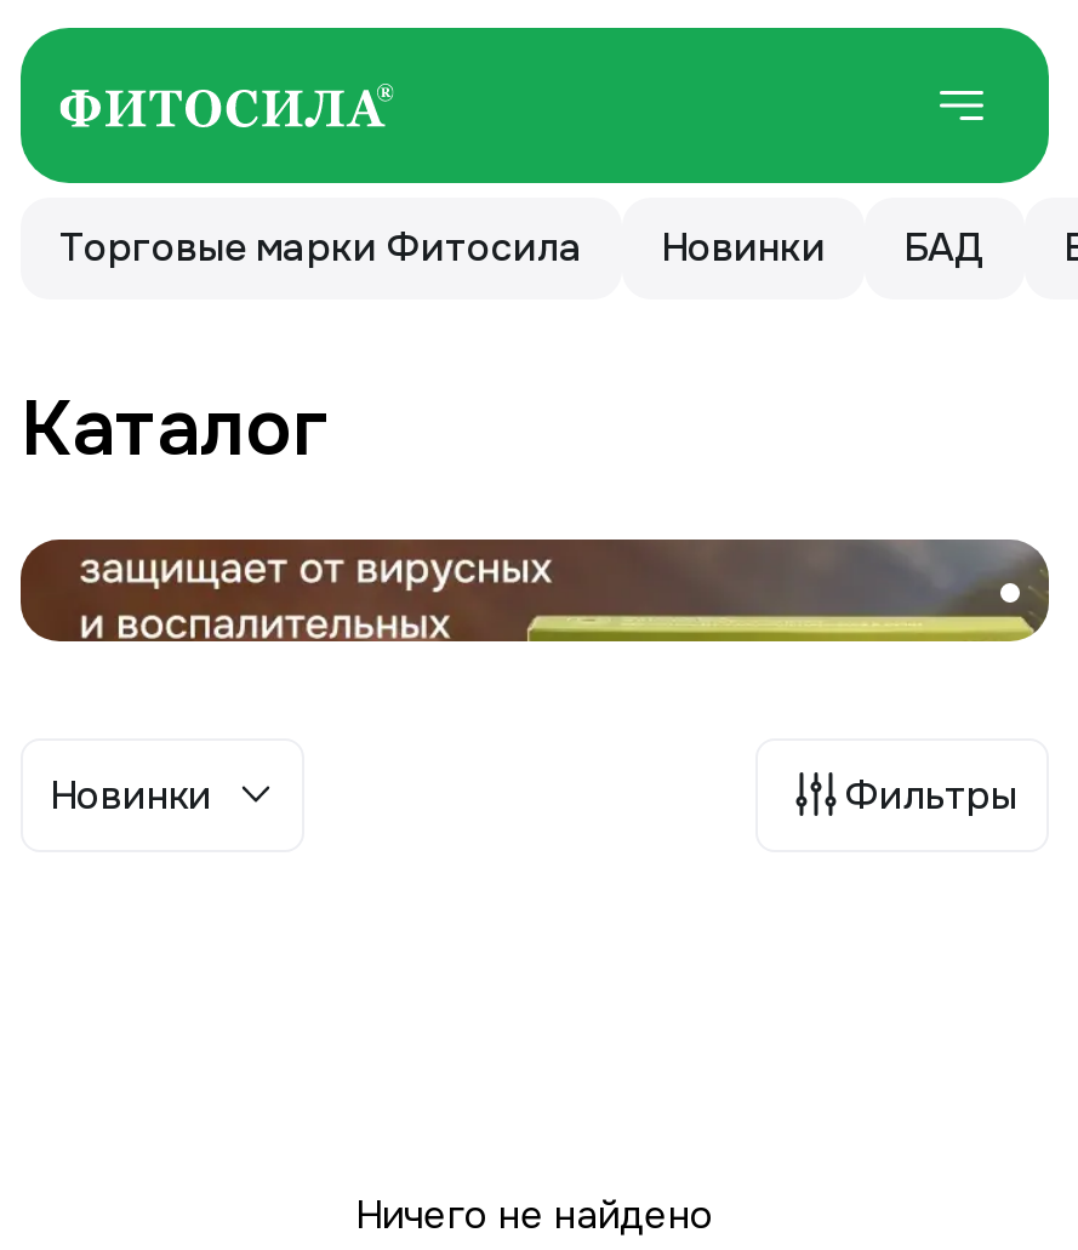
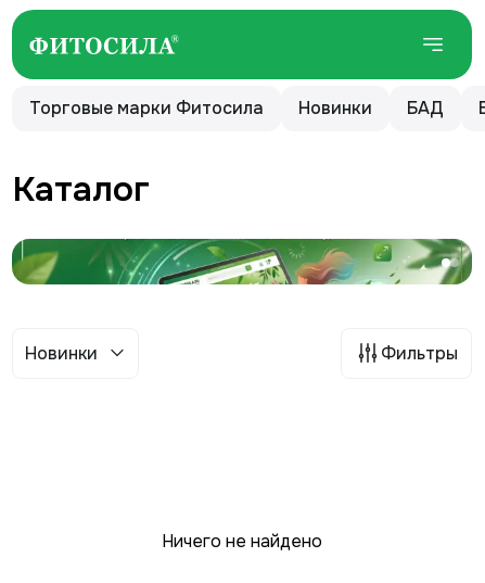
- [image]
+ [image]
